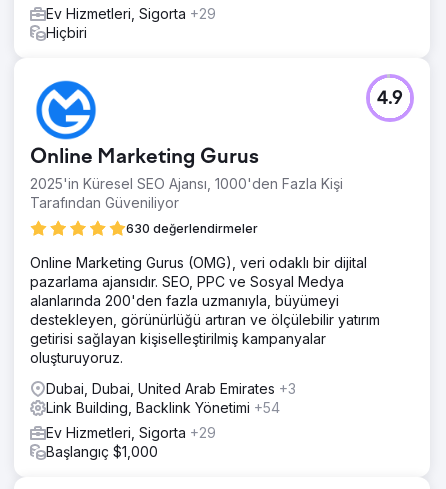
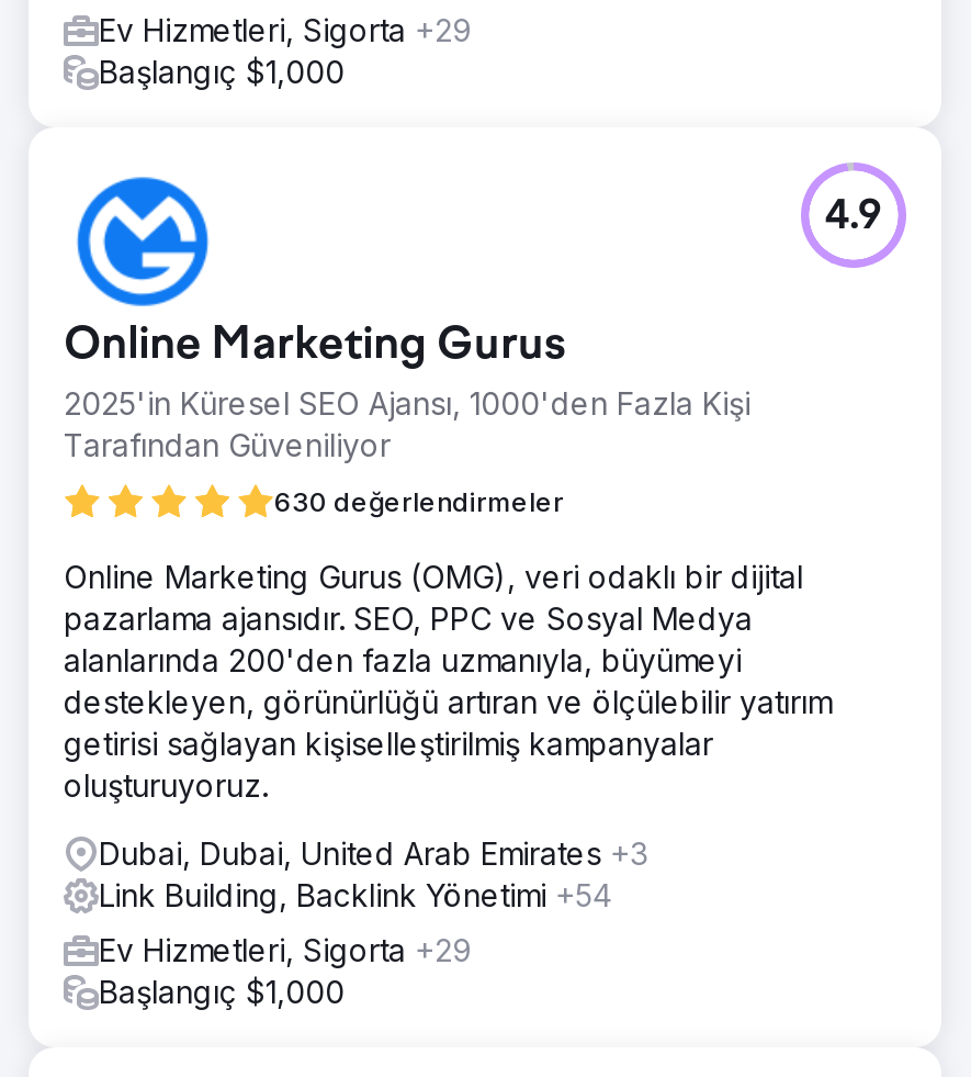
- Hiçbiri
+ Başlangıç $1,000
